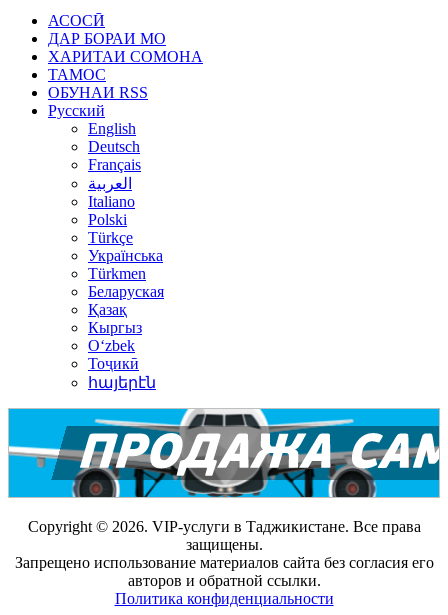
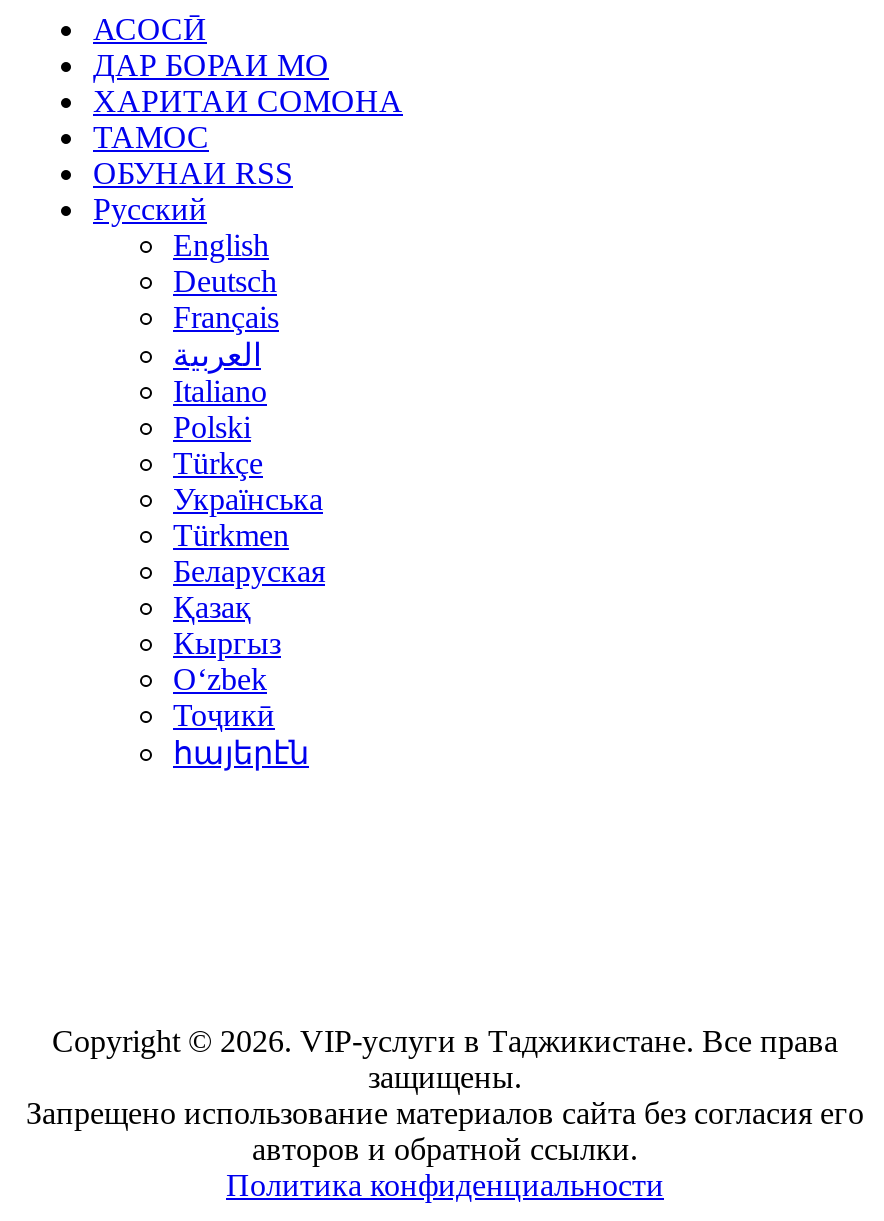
- [image]
